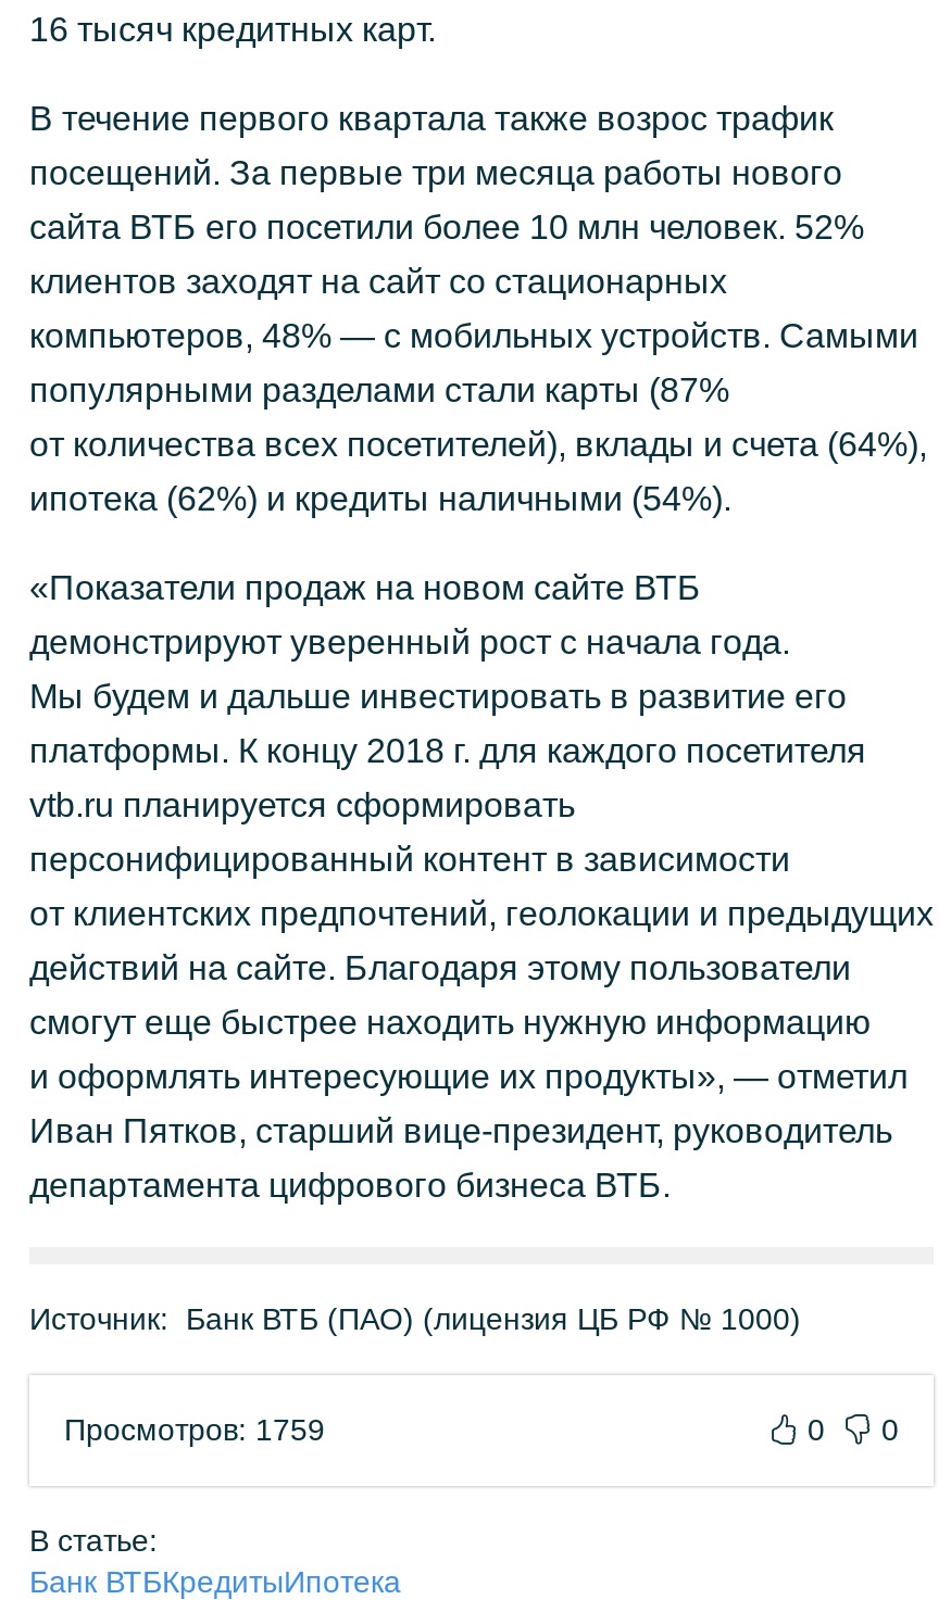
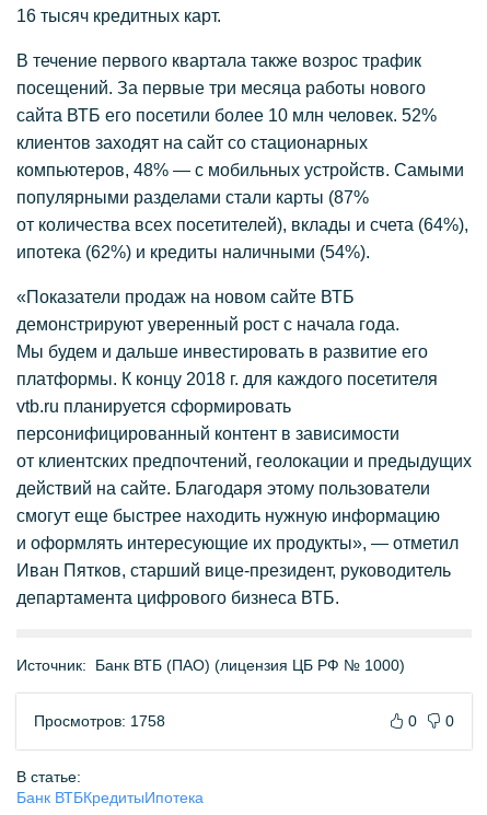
- Просмотров: 1759
+ Просмотров: 1758
